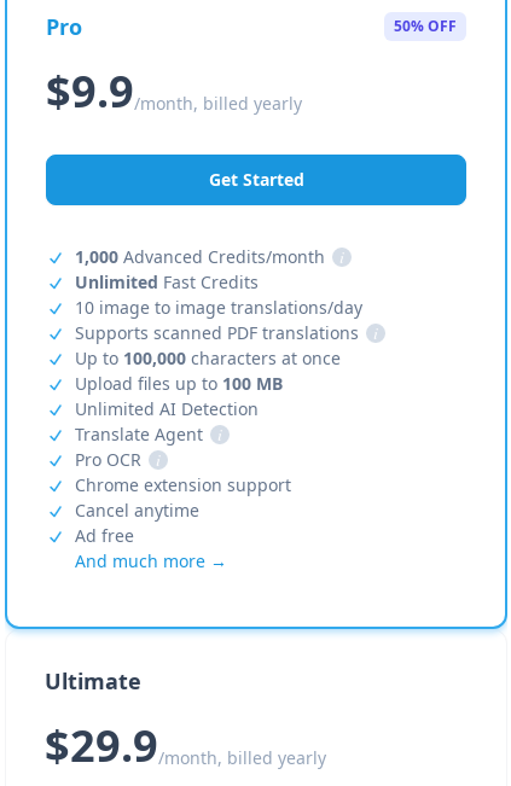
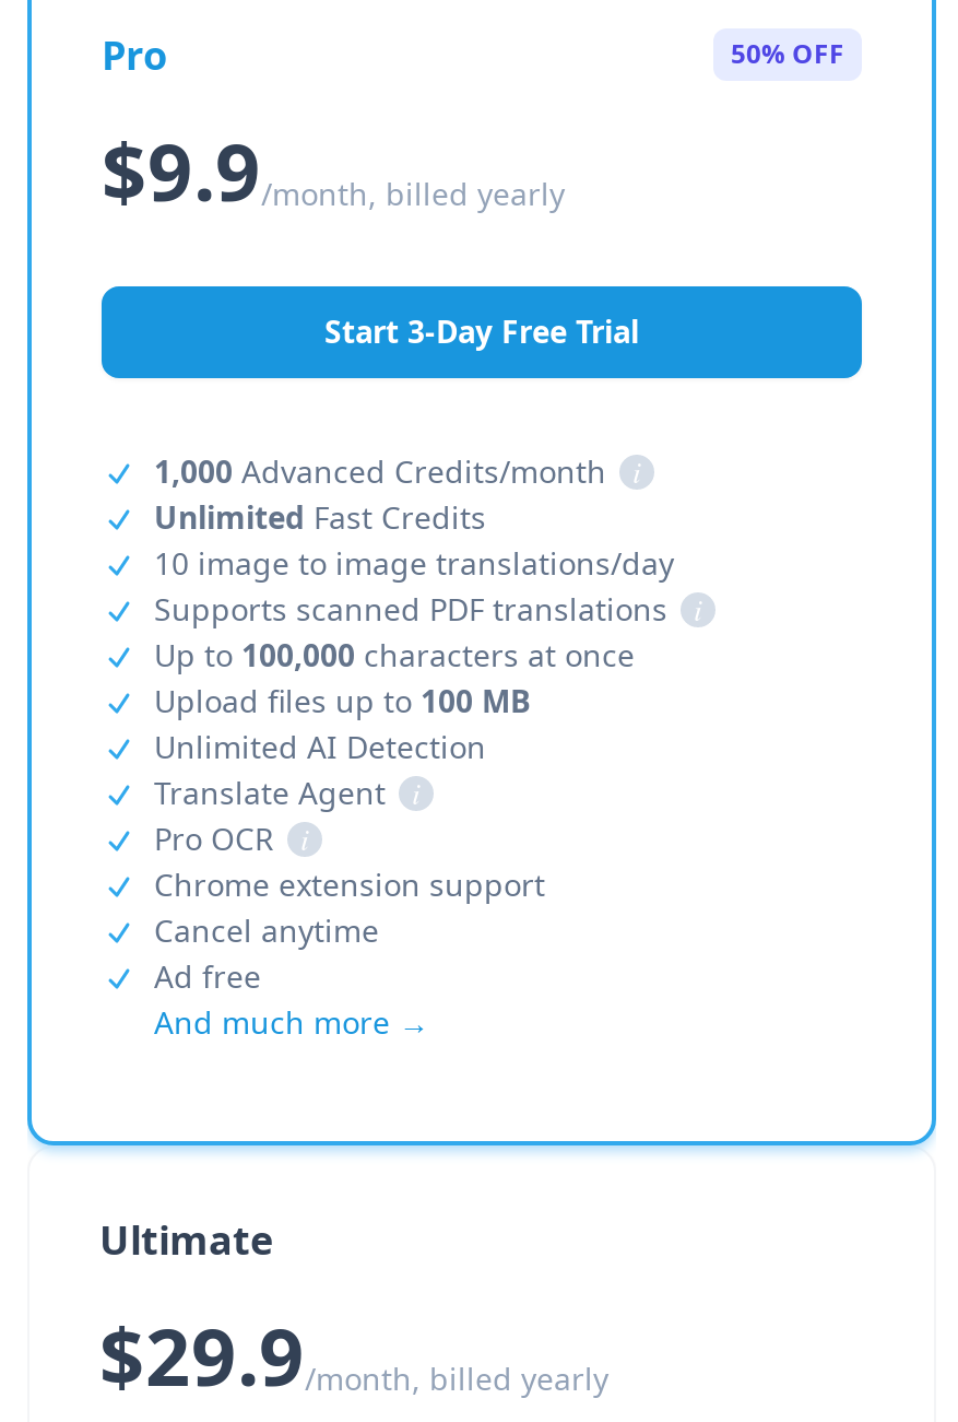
- Get Started
+ Start 3-Day Free Trial
